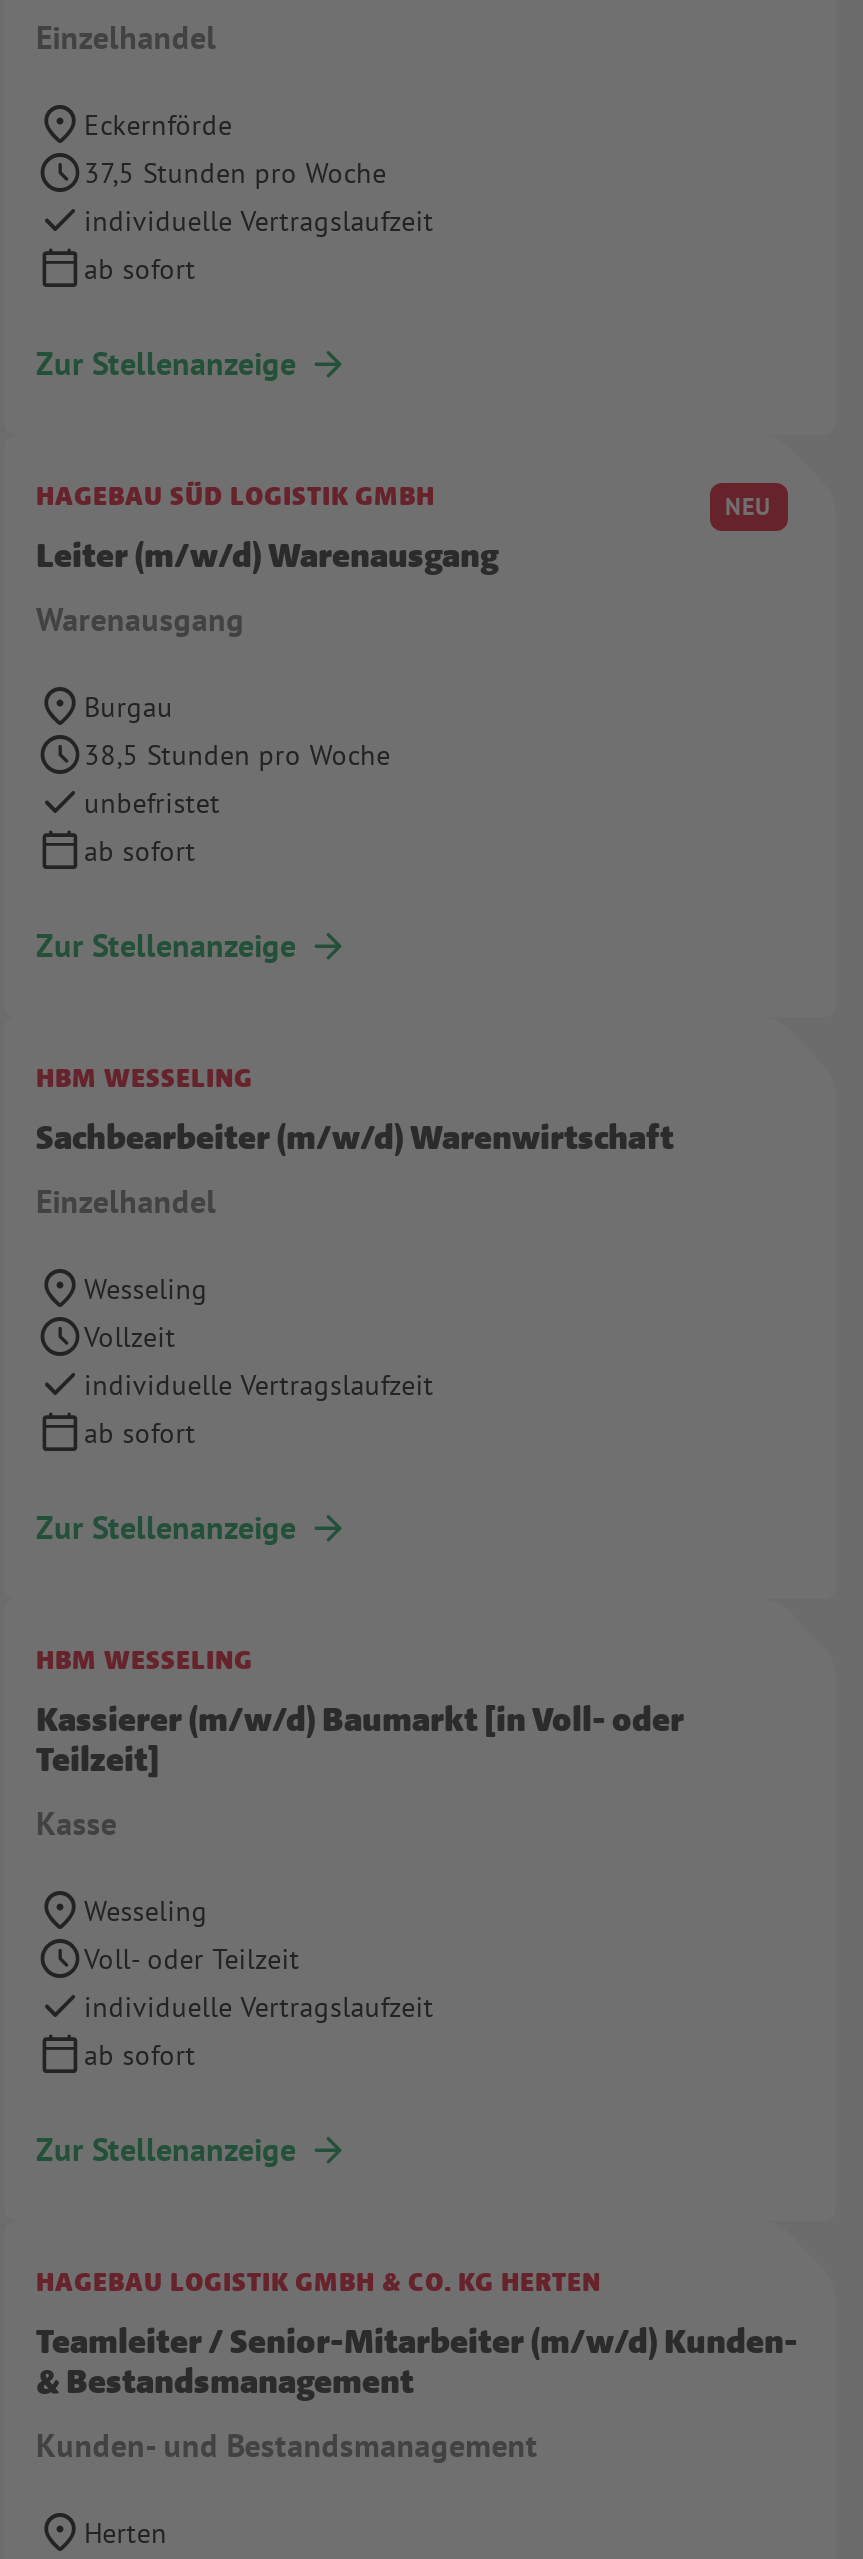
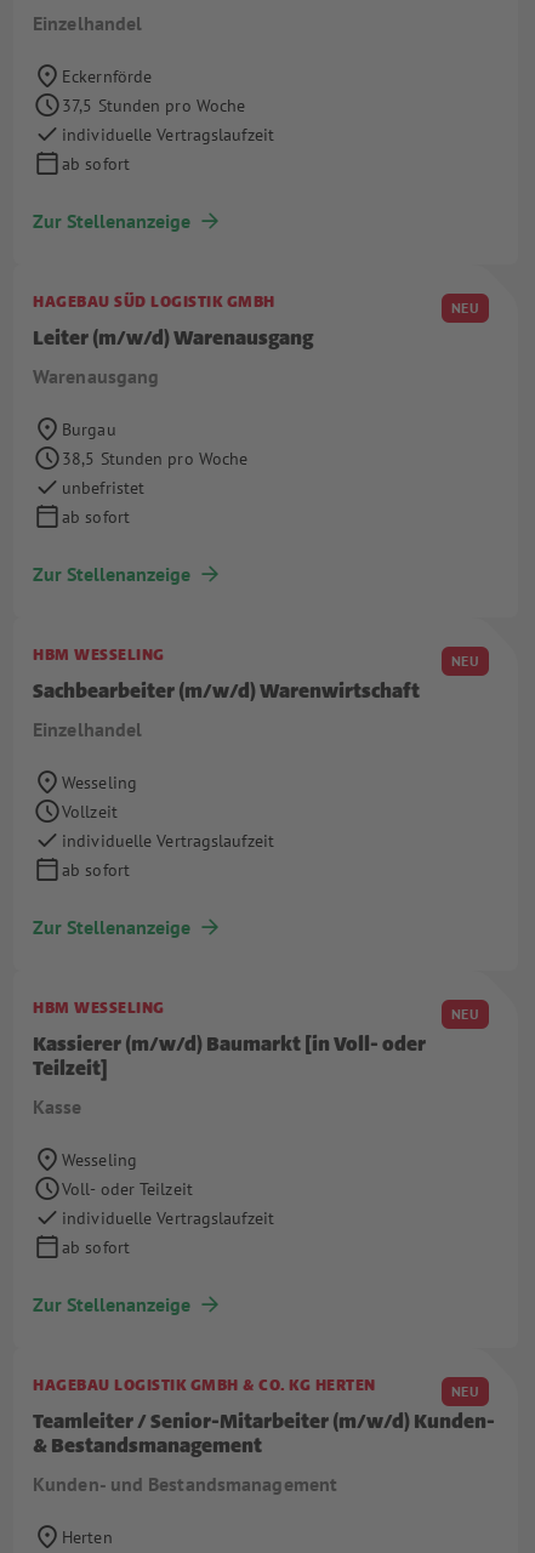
+ NEU

+ NEU

+ NEU
